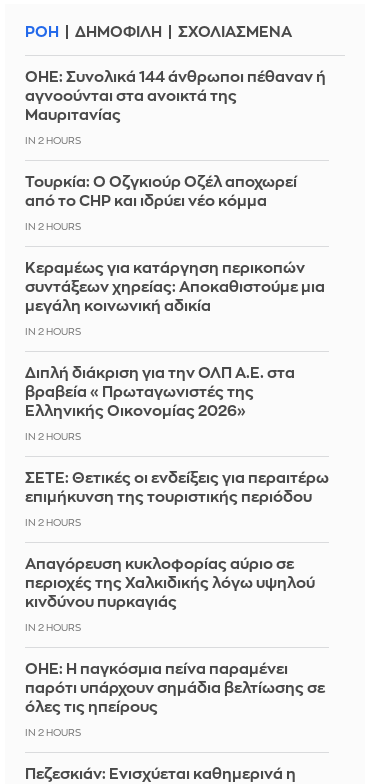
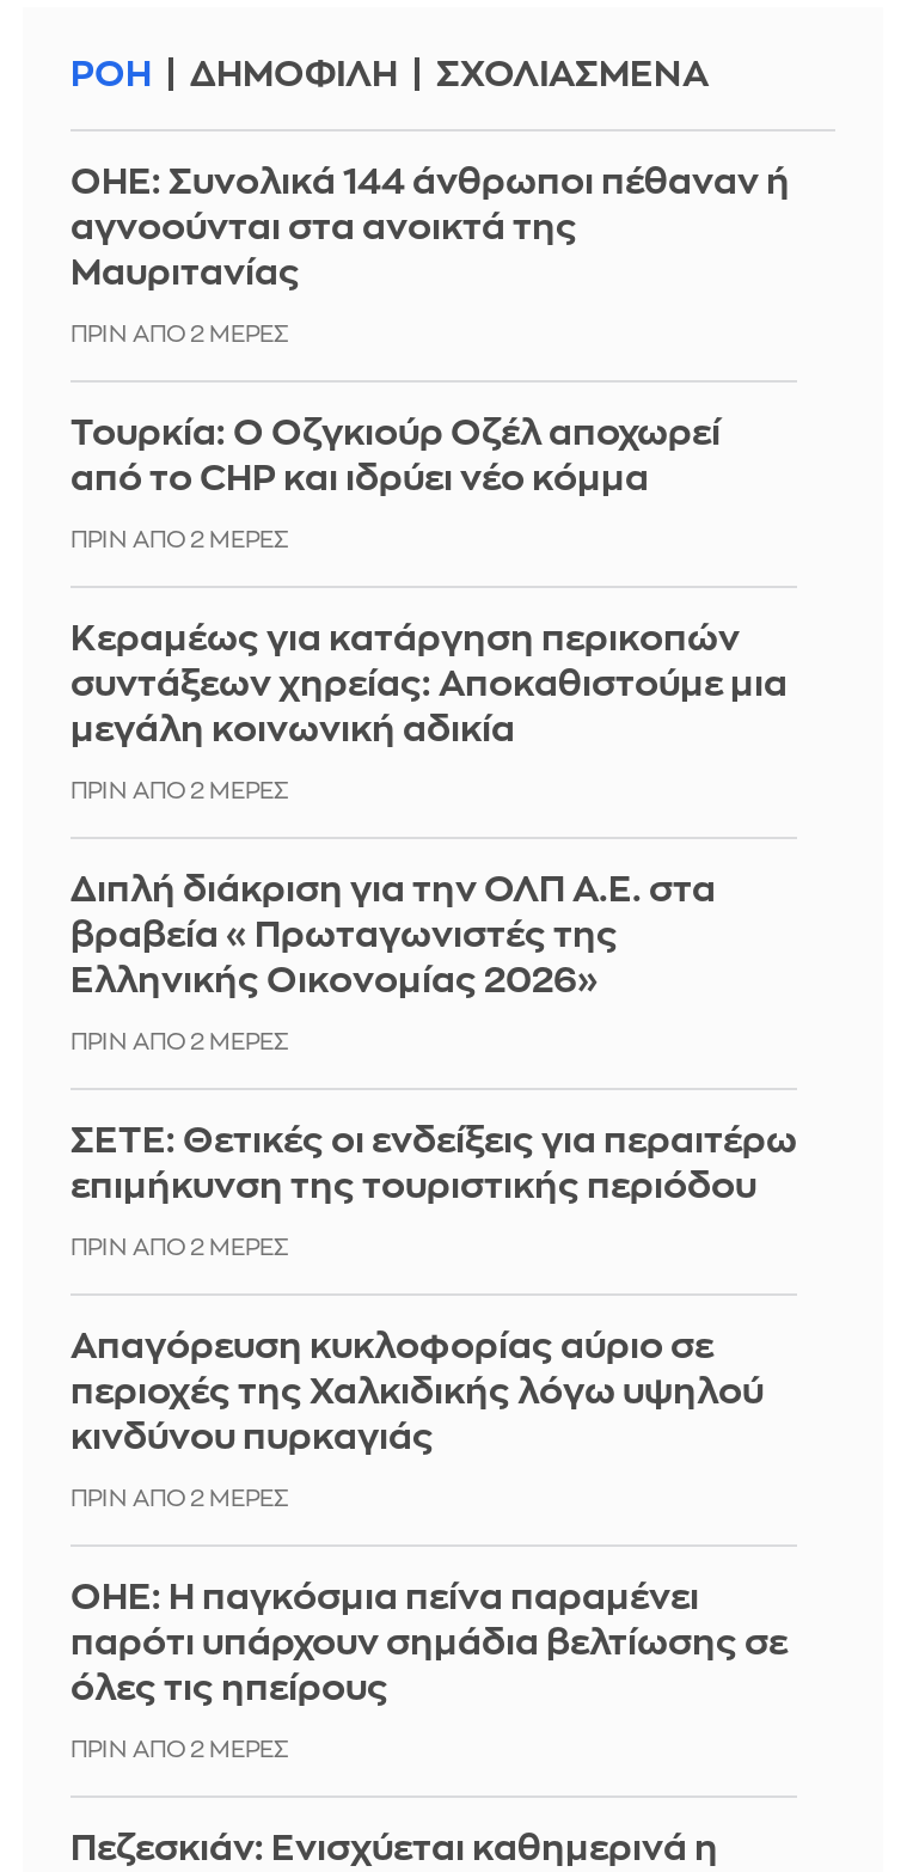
- IN 2 HOURS
+ ΠΡΙΝ ΑΠΌ 2 ΜΈΡΕΣ

- IN 2 HOURS
+ ΠΡΙΝ ΑΠΌ 2 ΜΈΡΕΣ

- IN 2 HOURS
+ ΠΡΙΝ ΑΠΌ 2 ΜΈΡΕΣ

- IN 2 HOURS
+ ΠΡΙΝ ΑΠΌ 2 ΜΈΡΕΣ

- IN 2 HOURS
+ ΠΡΙΝ ΑΠΌ 2 ΜΈΡΕΣ

- IN 2 HOURS
+ ΠΡΙΝ ΑΠΌ 2 ΜΈΡΕΣ

- IN 2 HOURS
+ ΠΡΙΝ ΑΠΌ 2 ΜΈΡΕΣ
